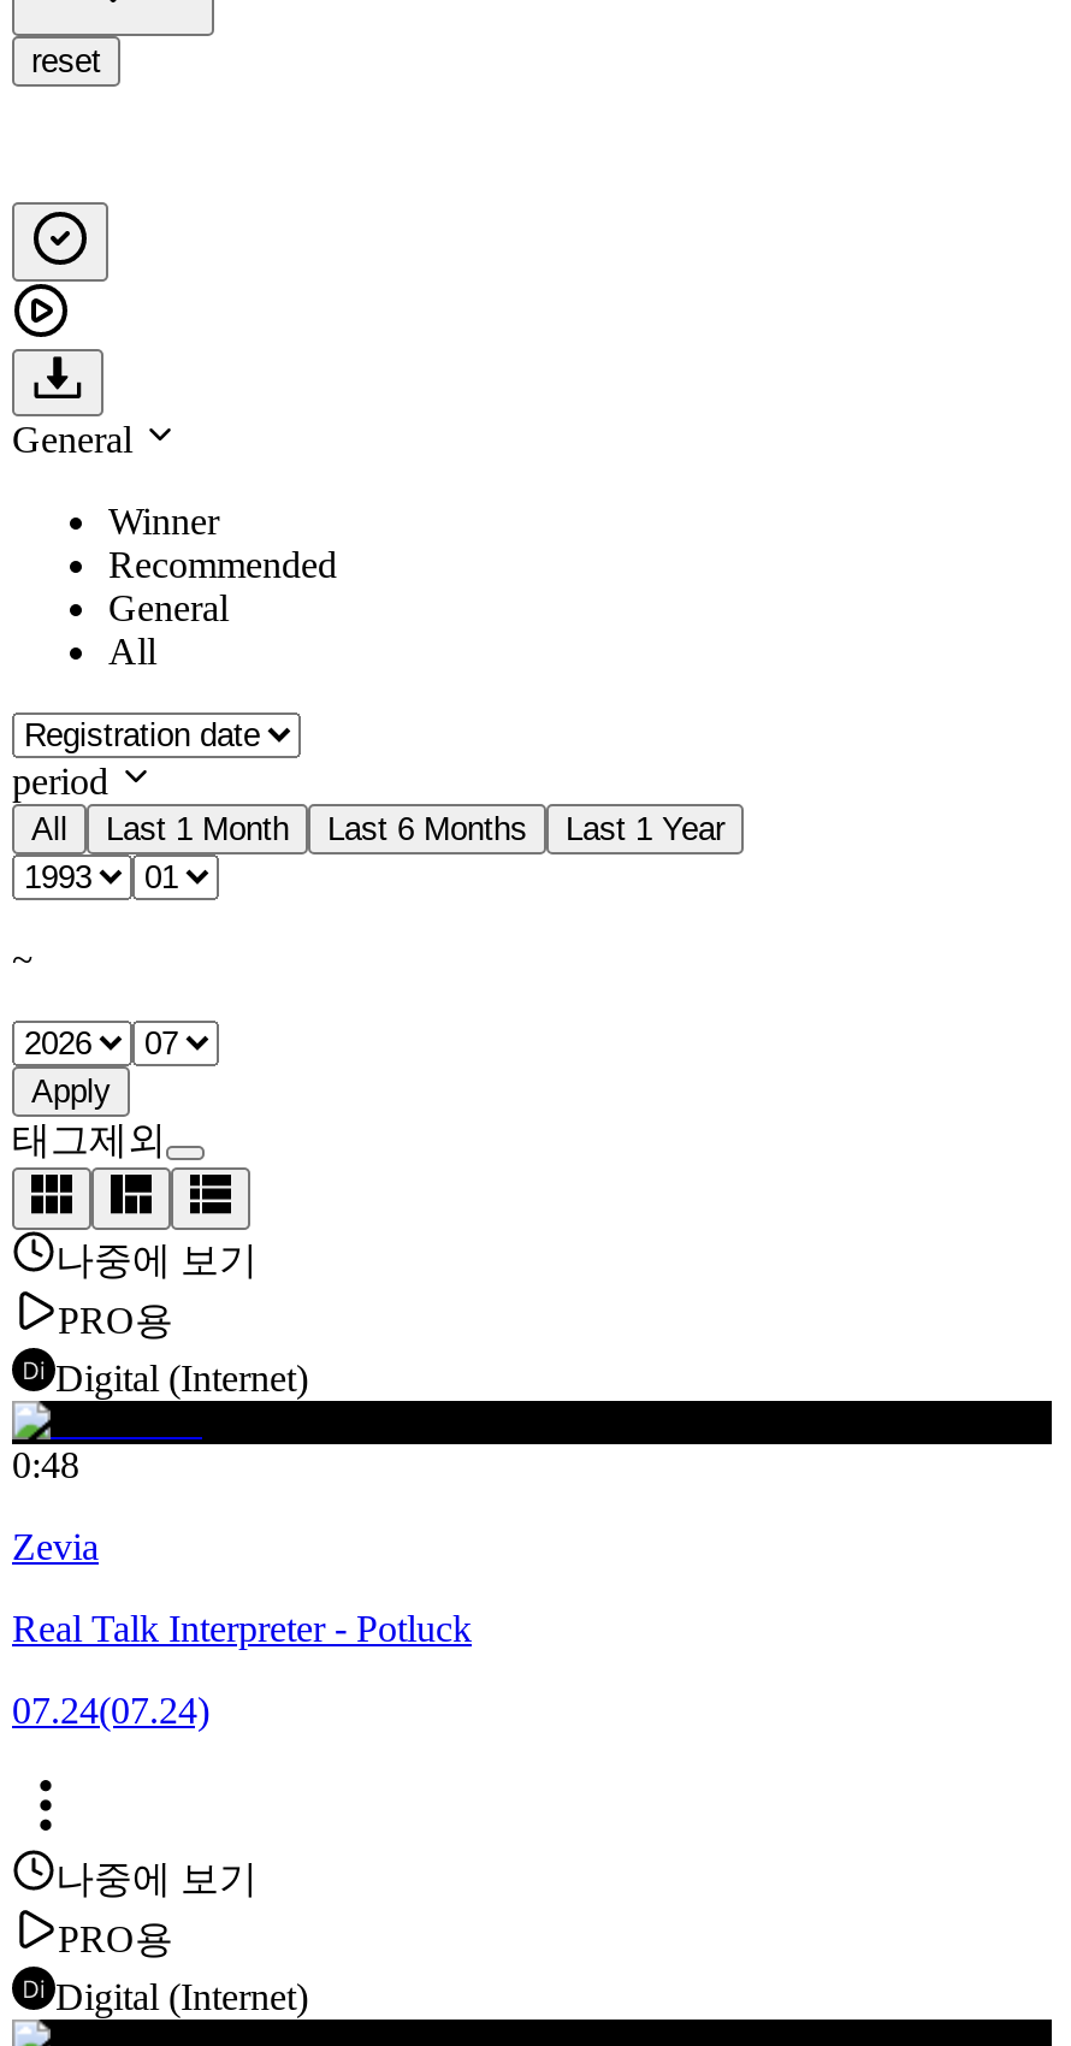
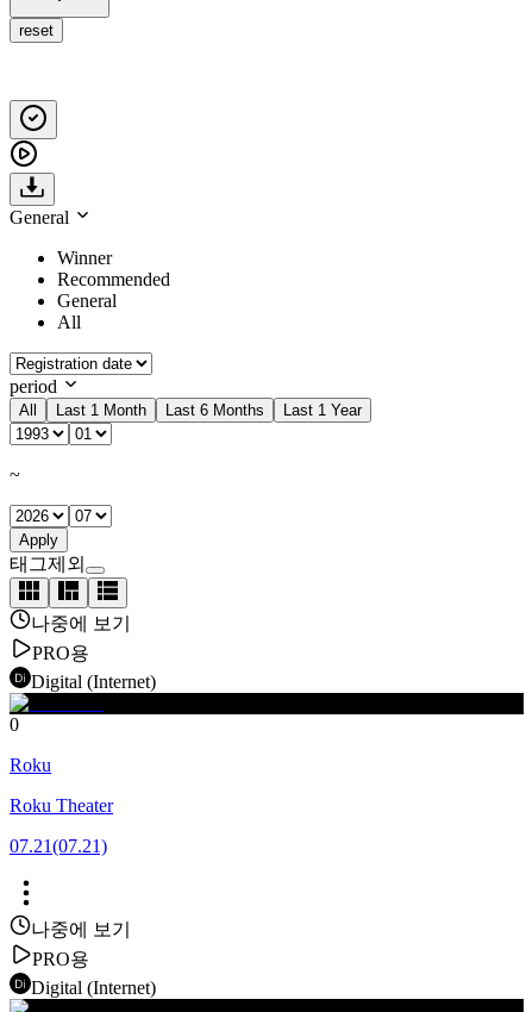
- 0:48
+ 0

- Zevia
+ Roku

- Real Talk Interpreter - Potluck
+ Roku Theater

- 07.24(07.24)
+ 07.21(07.21)
